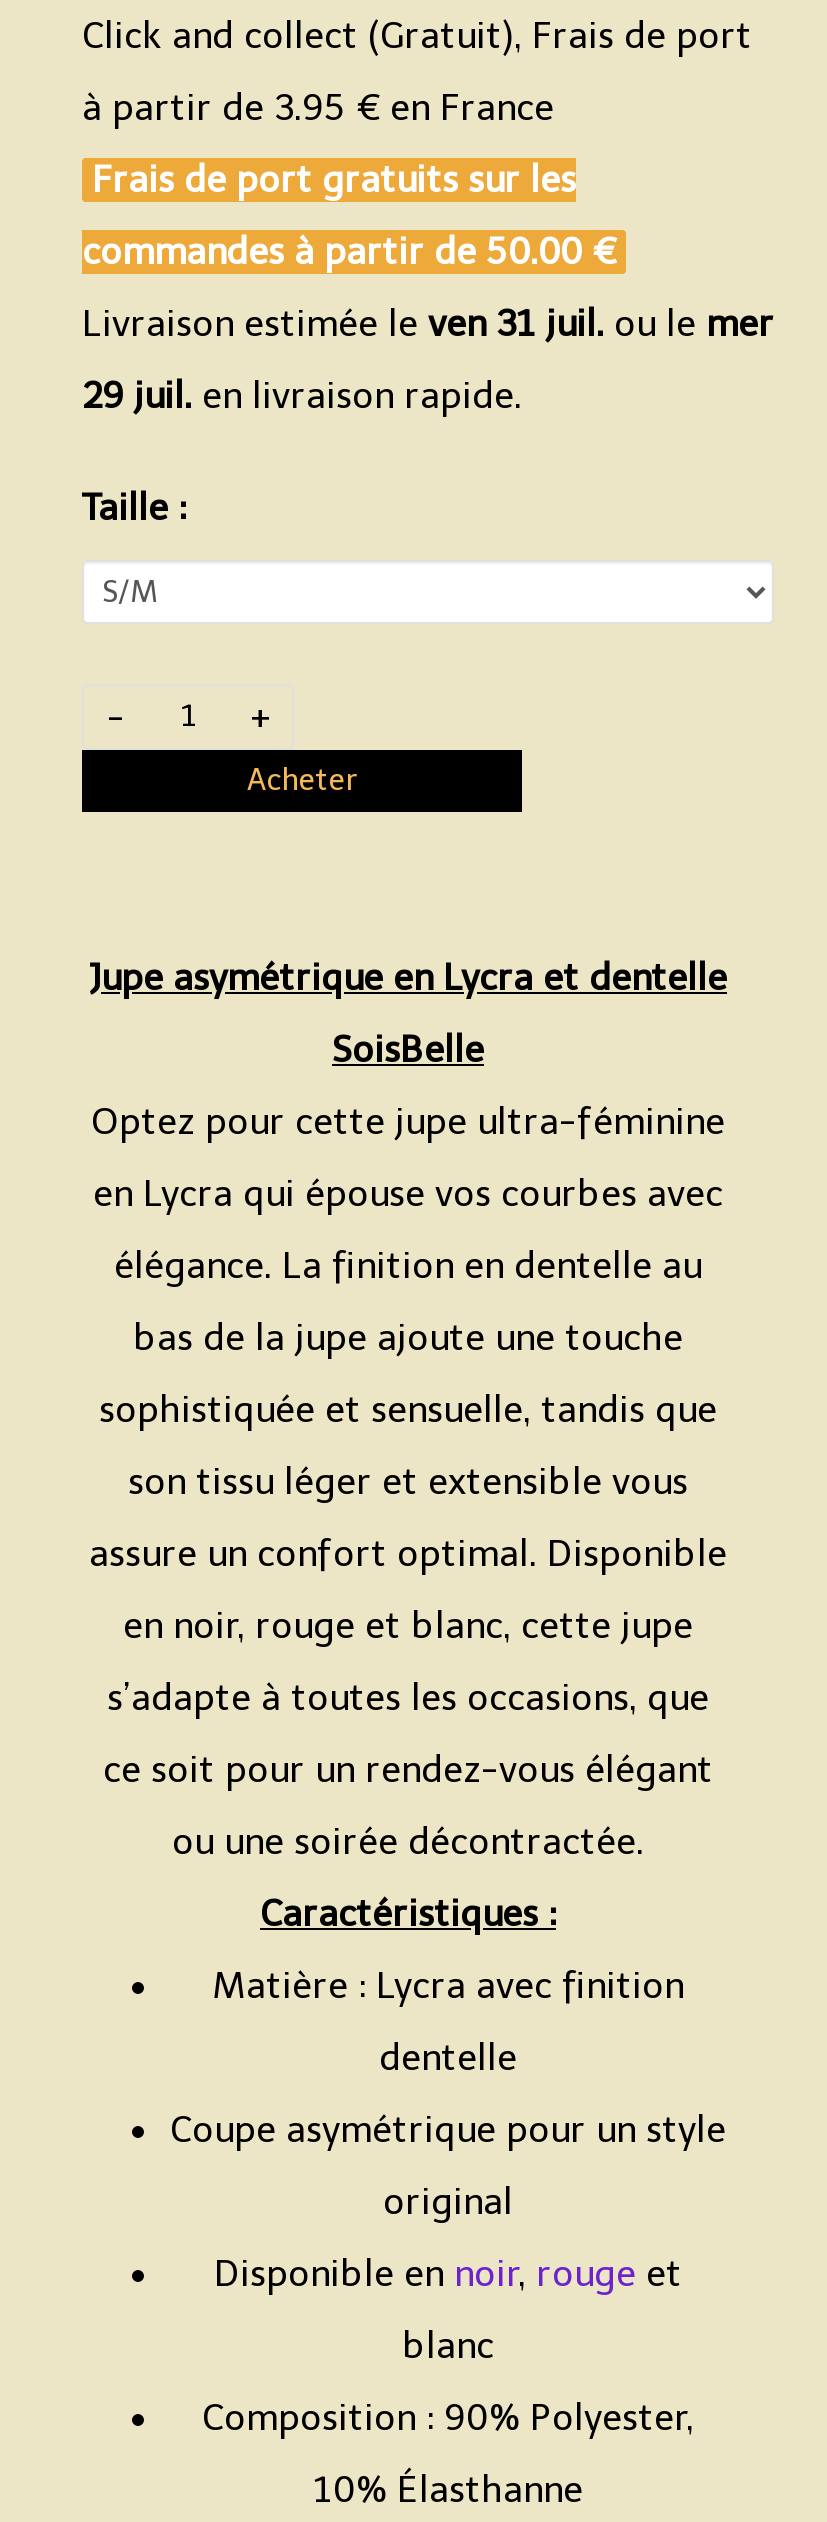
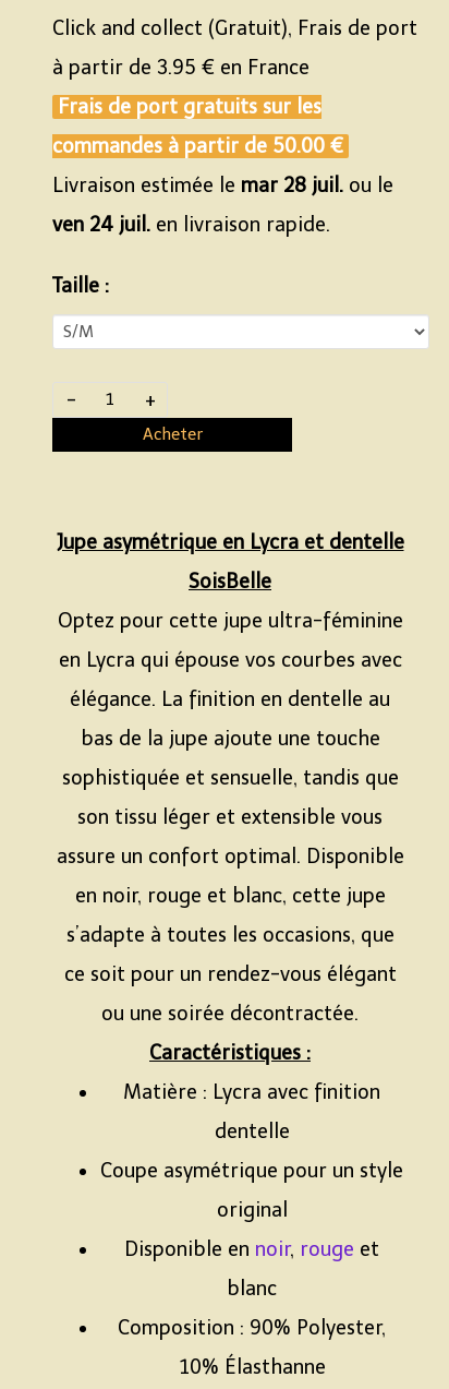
- Livraison estimée le ven 31 juil. ou le mer
+ Livraison estimée le mar 28 juil. ou le

- 29 juil. en livraison rapide.
+ ven 24 juil. en livraison rapide.
